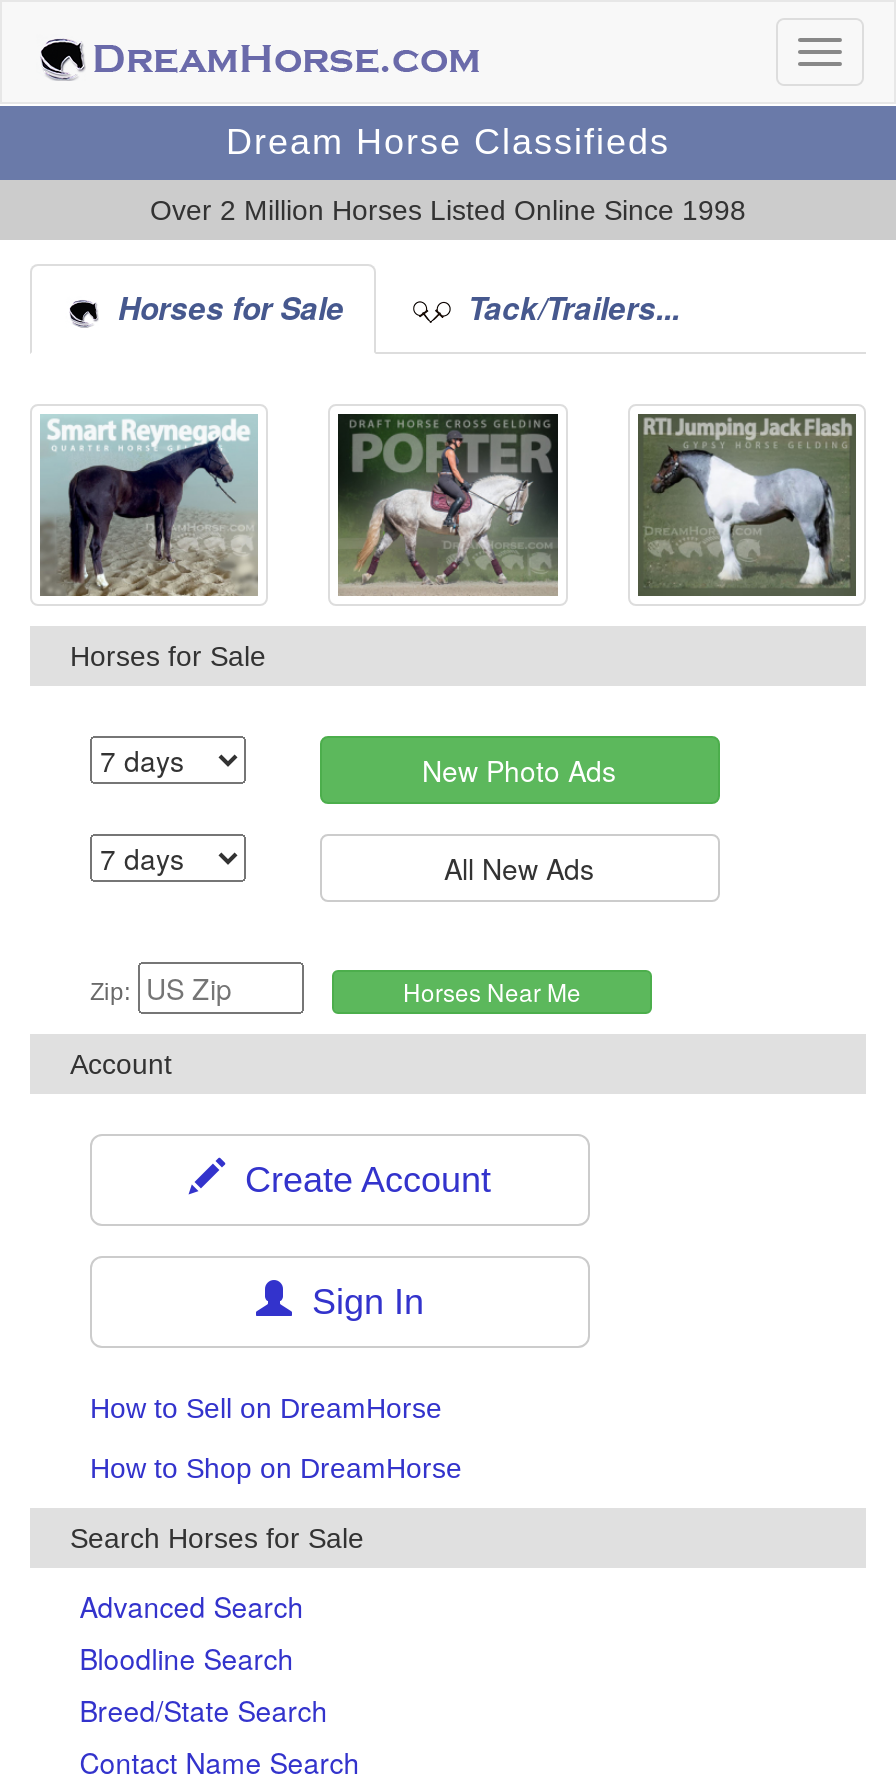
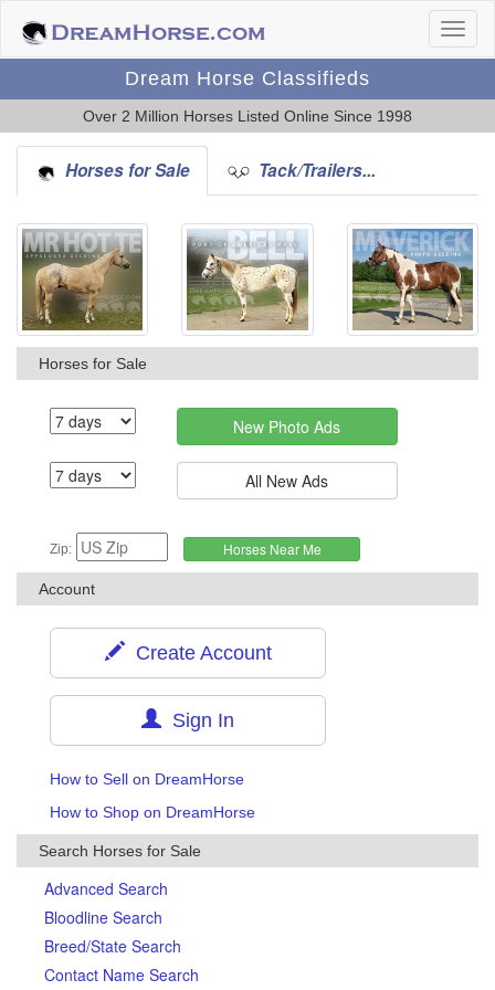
- [image]
+ [image]

- [image]
+ [image]

- [image]
+ [image]
